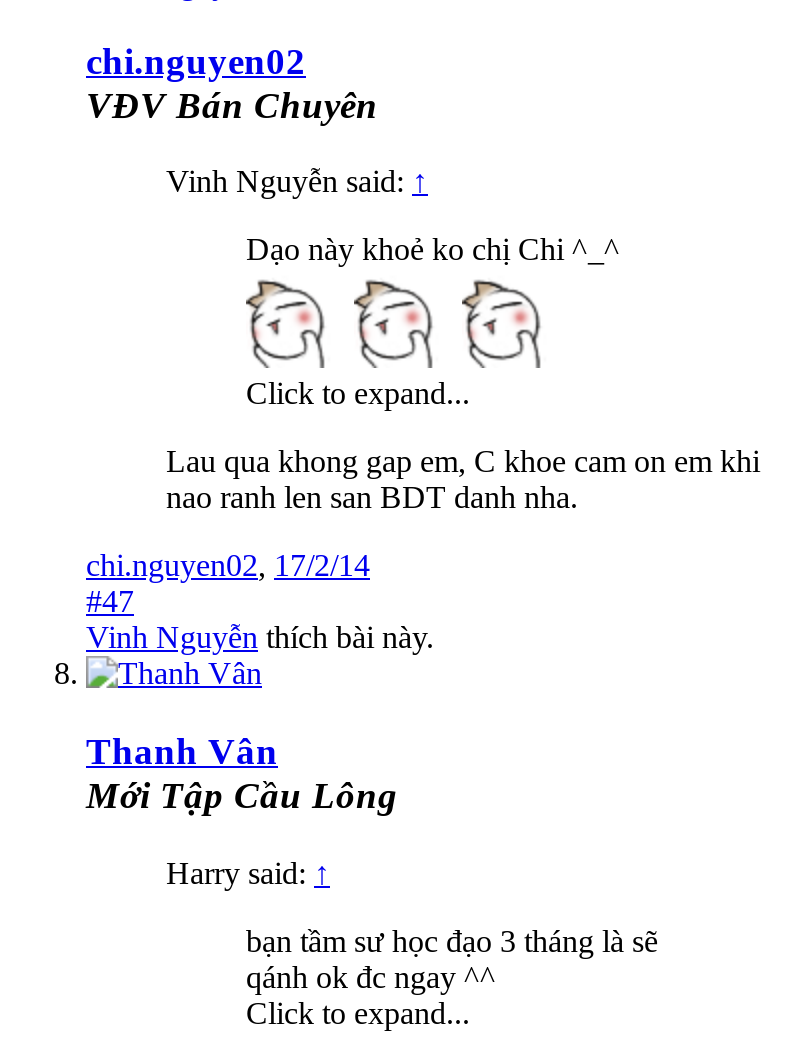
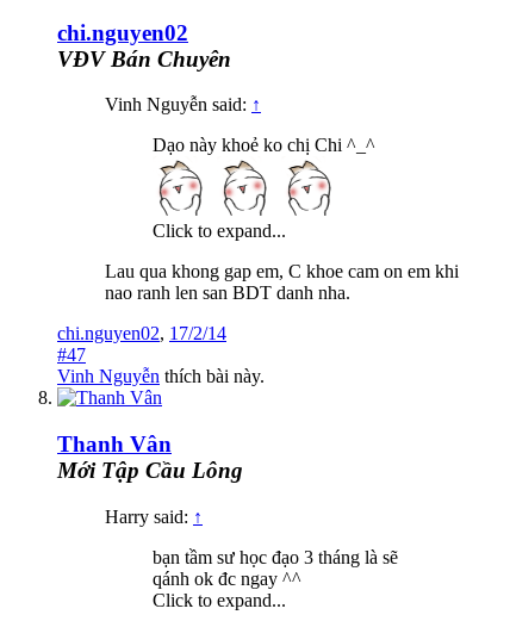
- [image]
+ [image]

- [image]
+ [image]

- [image]
+ [image]
